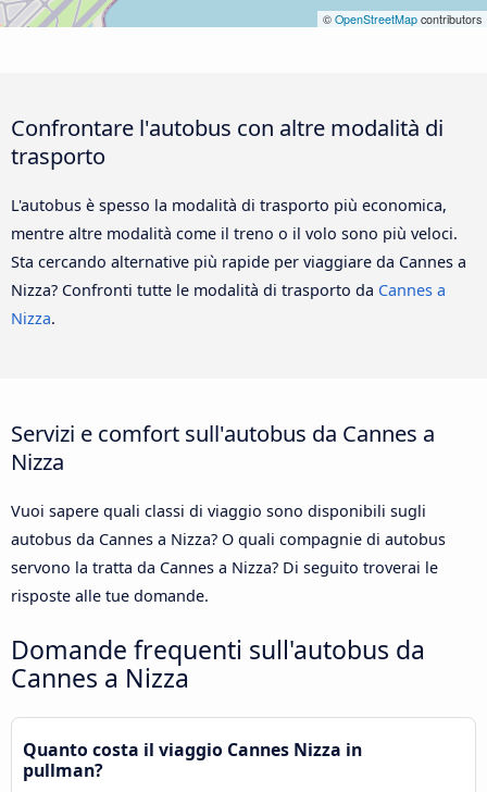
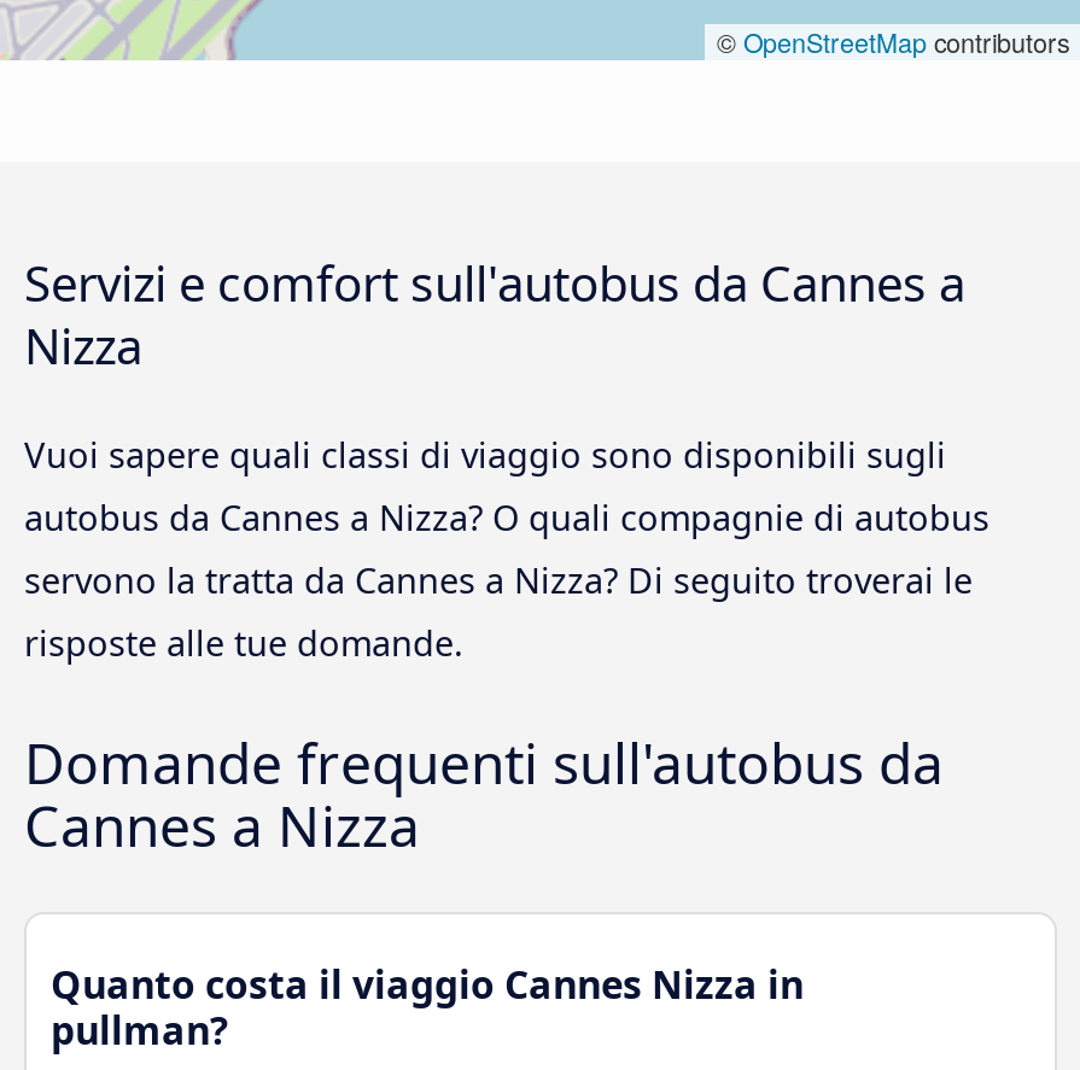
- Confrontare l'autobus con altre modalità di
- trasporto
- L'autobus è spesso la modalità di trasporto più economica,
- mentre altre modalità come il treno o il volo sono più veloci.
- Sta cercando alternative più rapide per viaggiare da Cannes a
- Nizza? Confronti tutte le modalità di trasporto da Cannes a
- Nizza.
